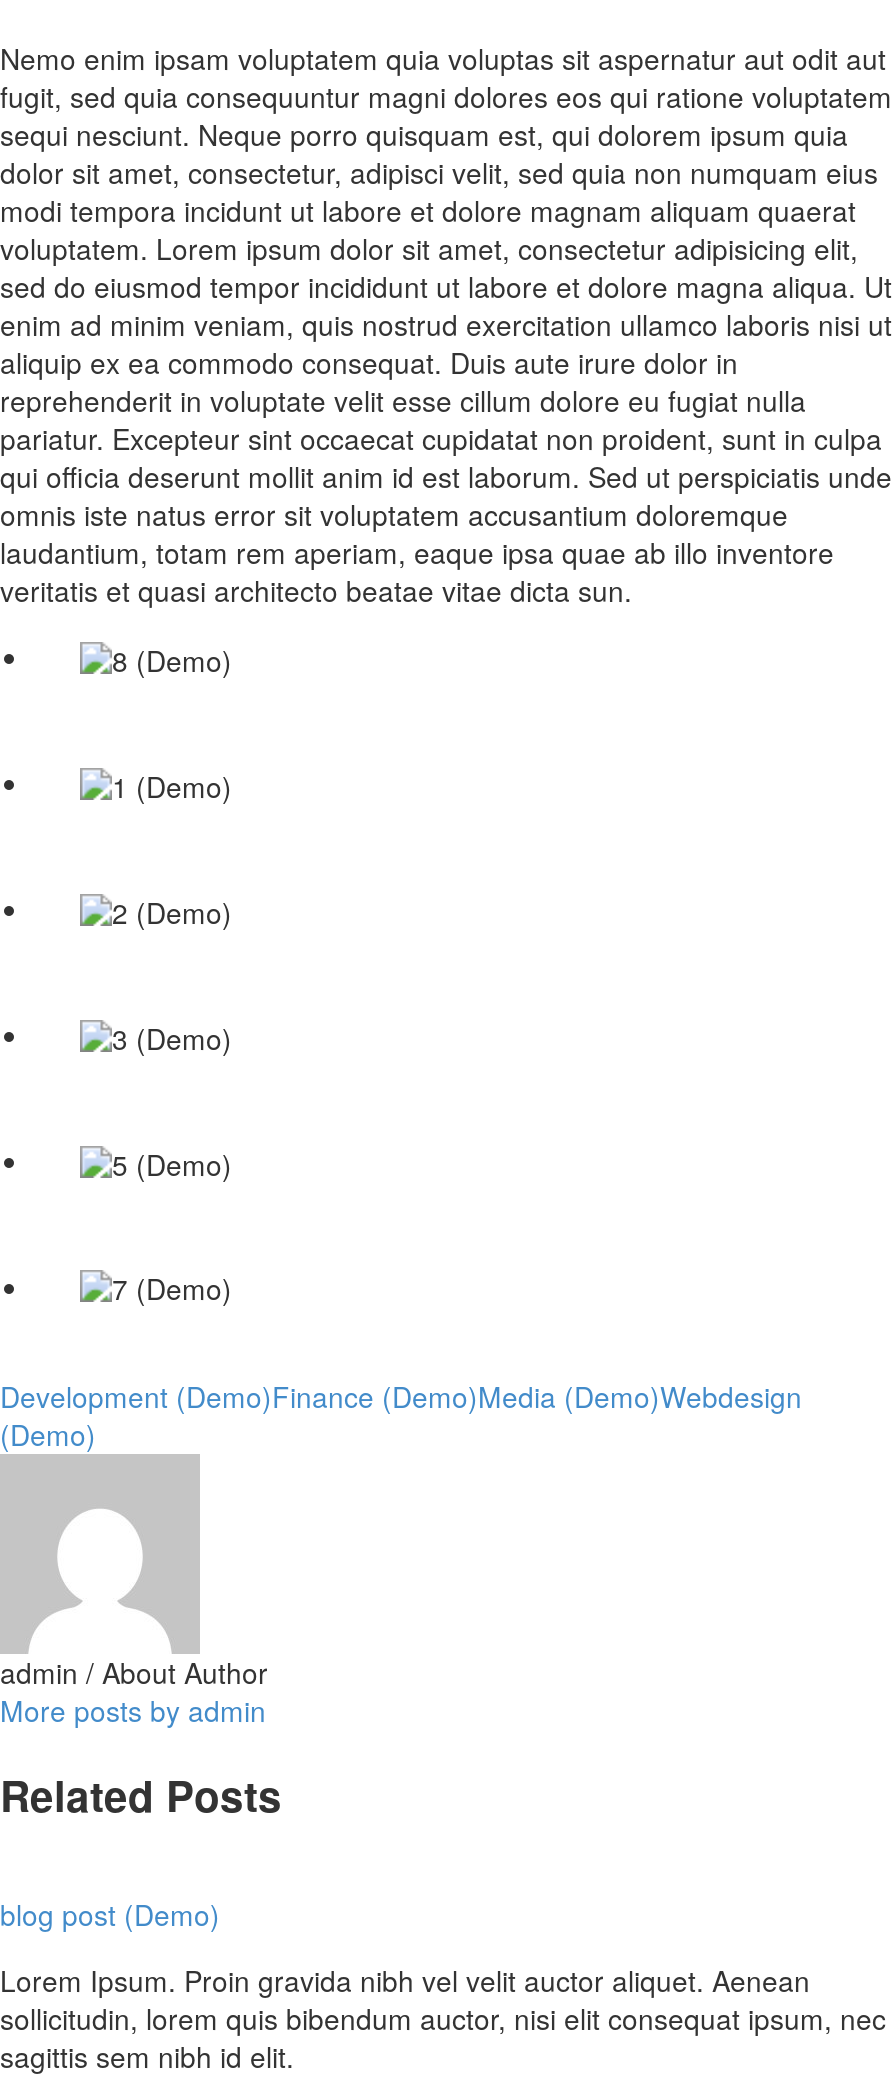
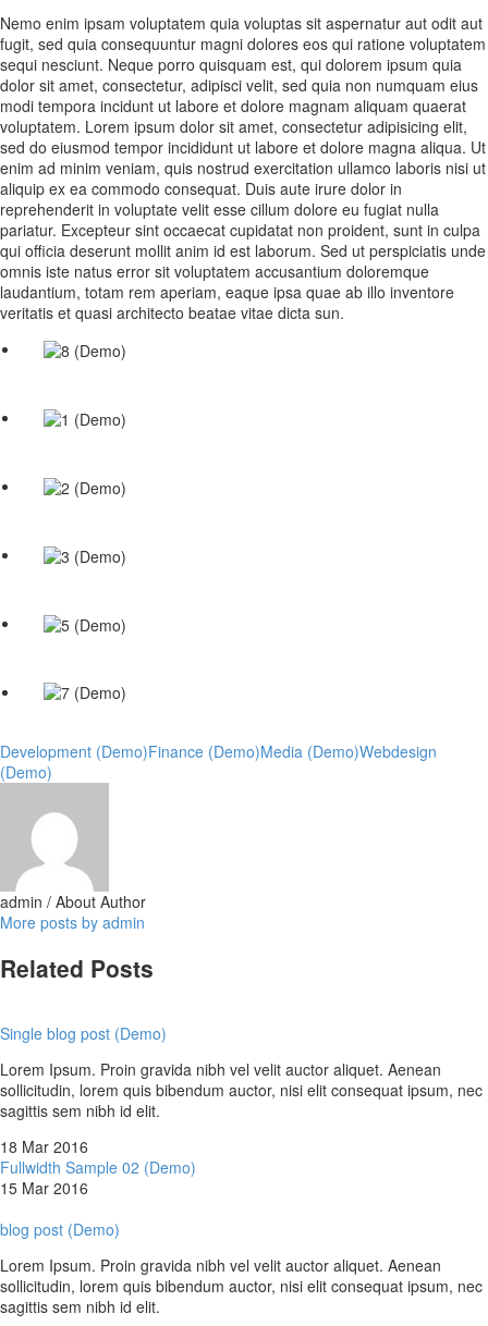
+ Single blog post (Demo)
+ Lorem Ipsum. Proin gravida nibh vel velit auctor aliquet. Aenean
+ sollicitudin, lorem quis bibendum auctor, nisi elit consequat ipsum, nec
+ sagittis sem nibh id elit.
+ 18 Mar 2016
+ Fullwidth Sample 02 (Demo)
+ 15 Mar 2016
